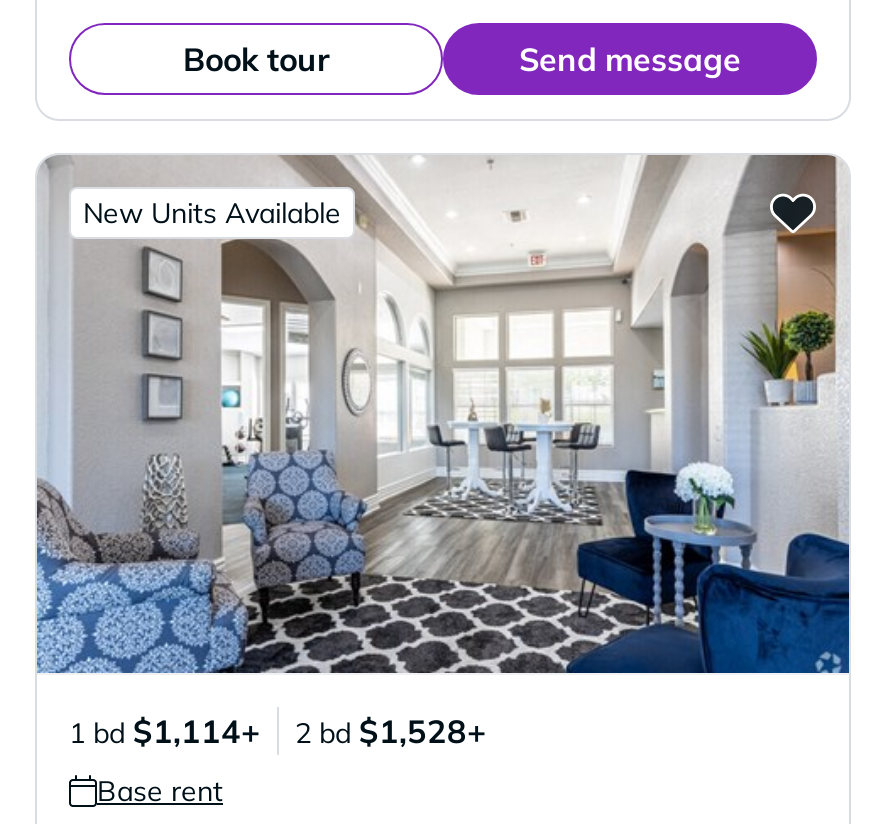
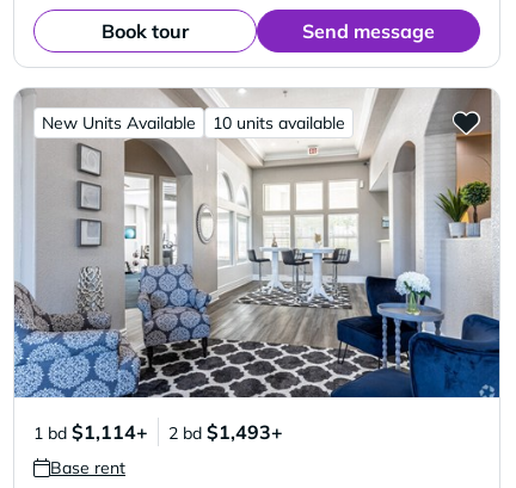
+ 10 units available

- 1 bd $1,114+ 2 bd $1,528+
+ 1 bd $1,114+ 2 bd $1,493+
